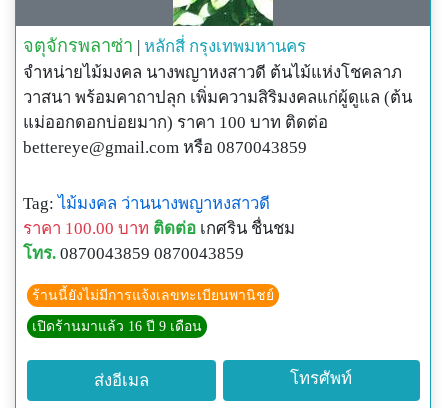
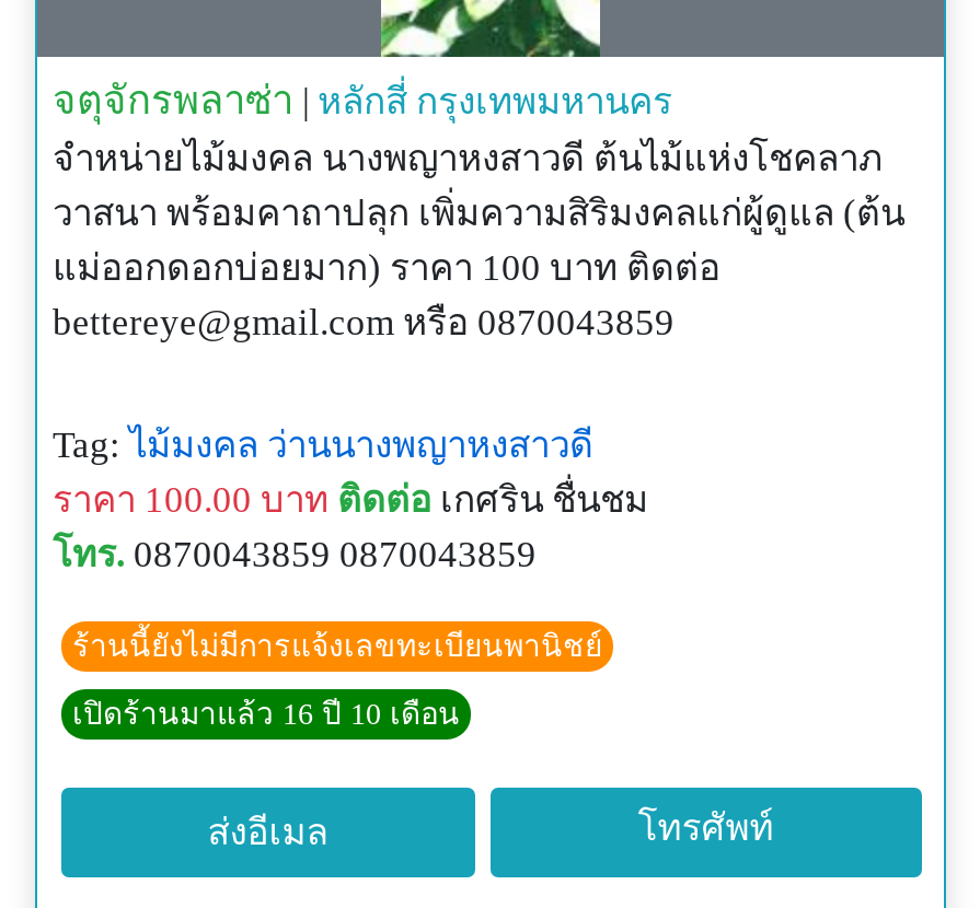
- เปิดร้านมาแล้ว 16 ปี 9 เดือน
+ เปิดร้านมาแล้ว 16 ปี 10 เดือน
